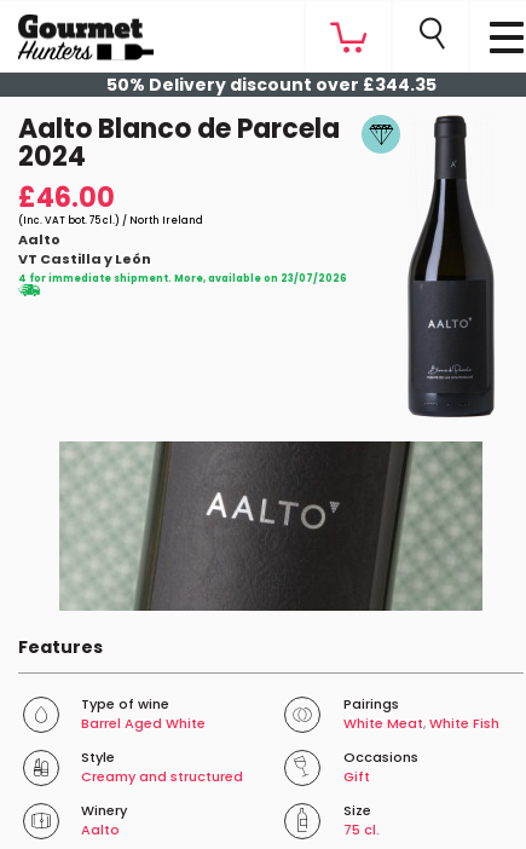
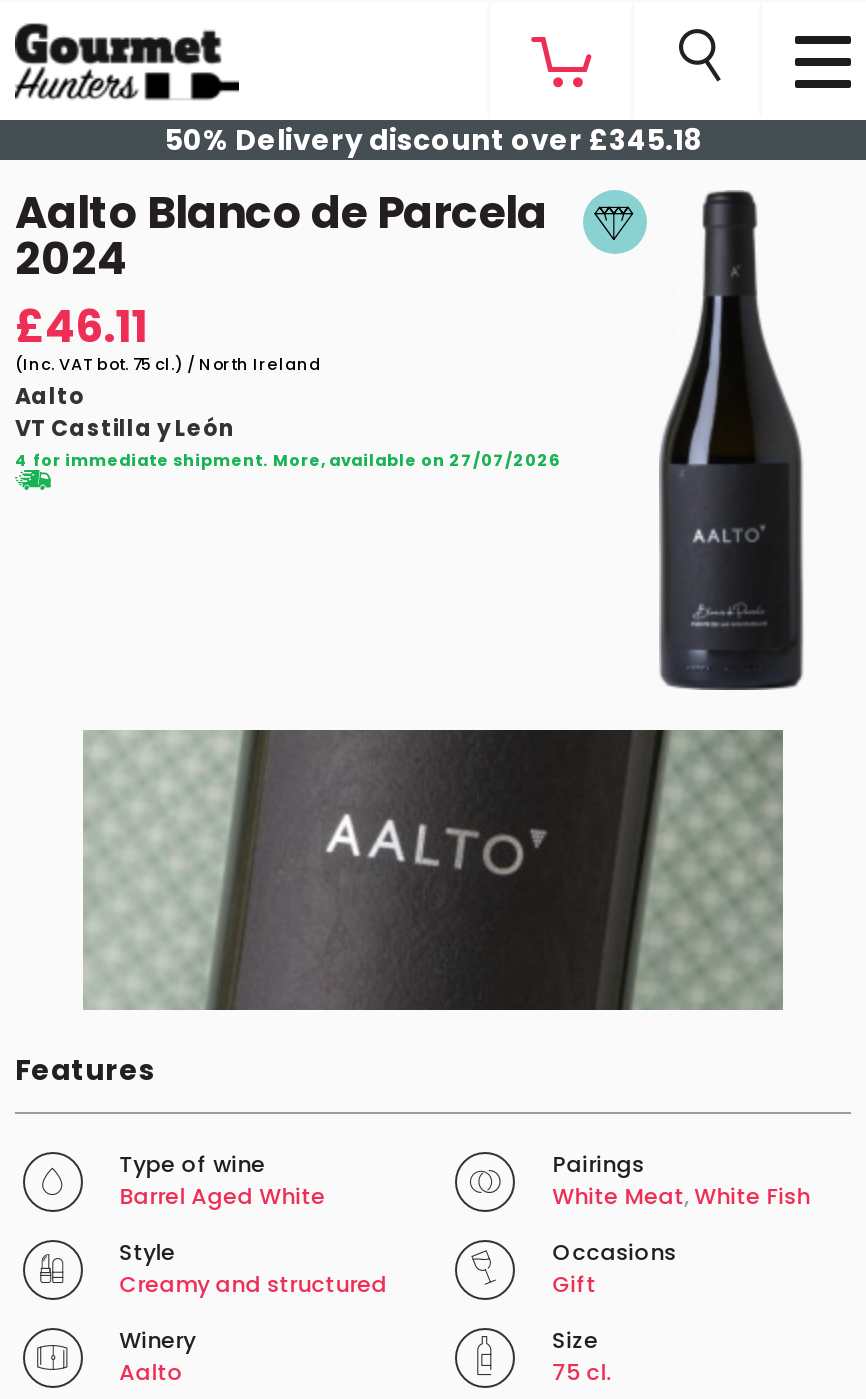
- 50% Delivery discount over £344.35
+ 50% Delivery discount over £345.18

- £46.00
+ £46.11

- 4 for immediate shipment. More, available on 23/07/2026
+ 4 for immediate shipment. More, available on 27/07/2026
